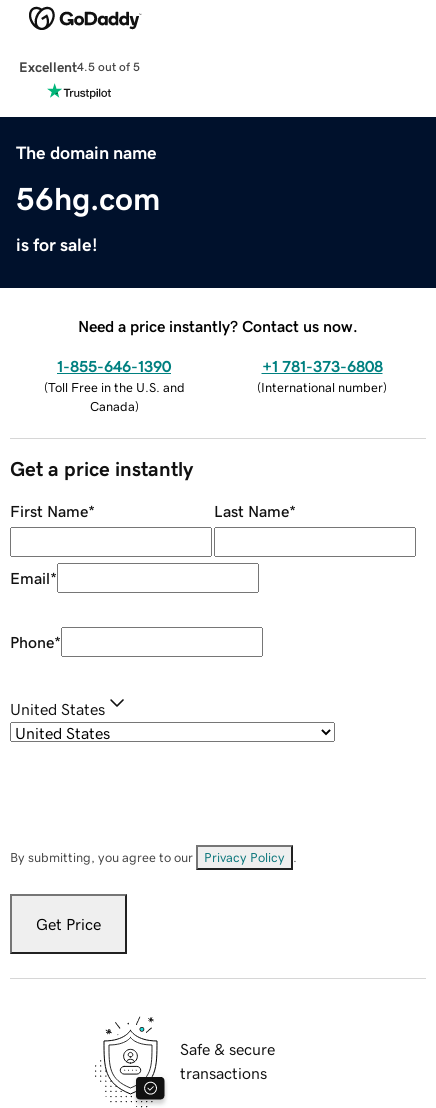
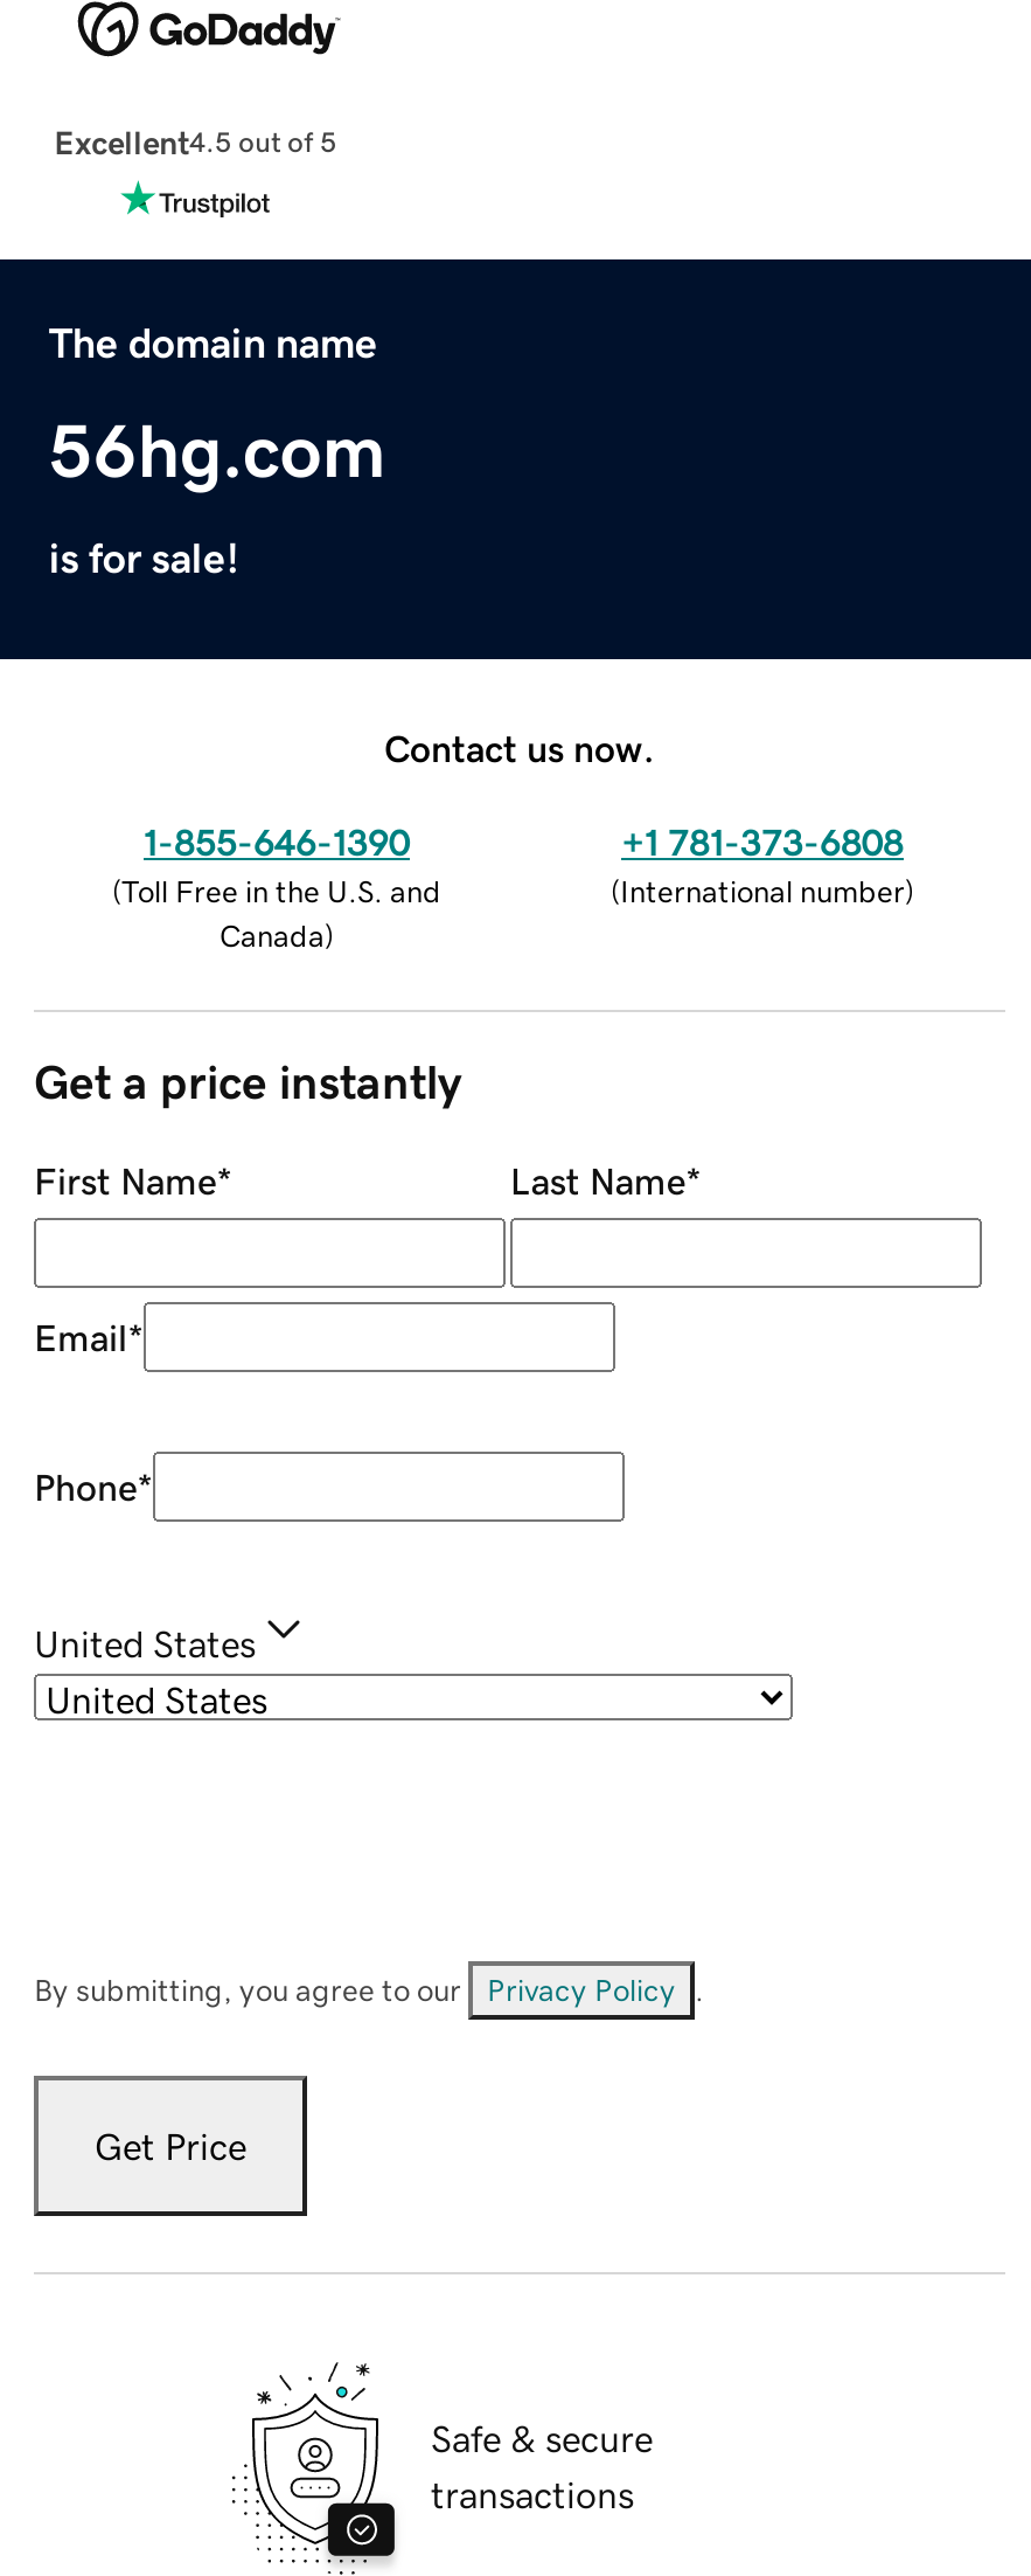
- Need a price instantly? Contact us now.
+ Contact us now.
